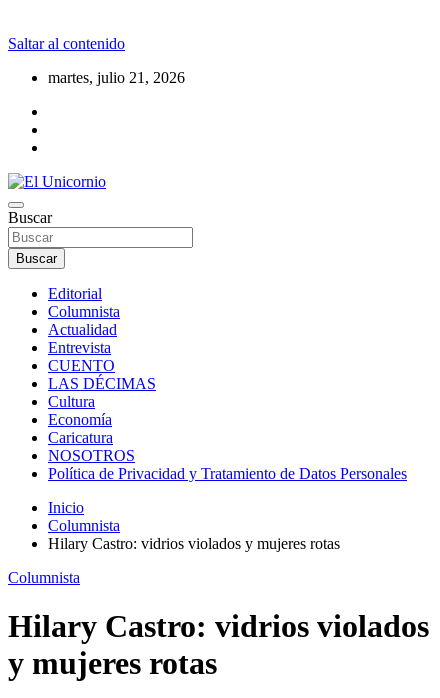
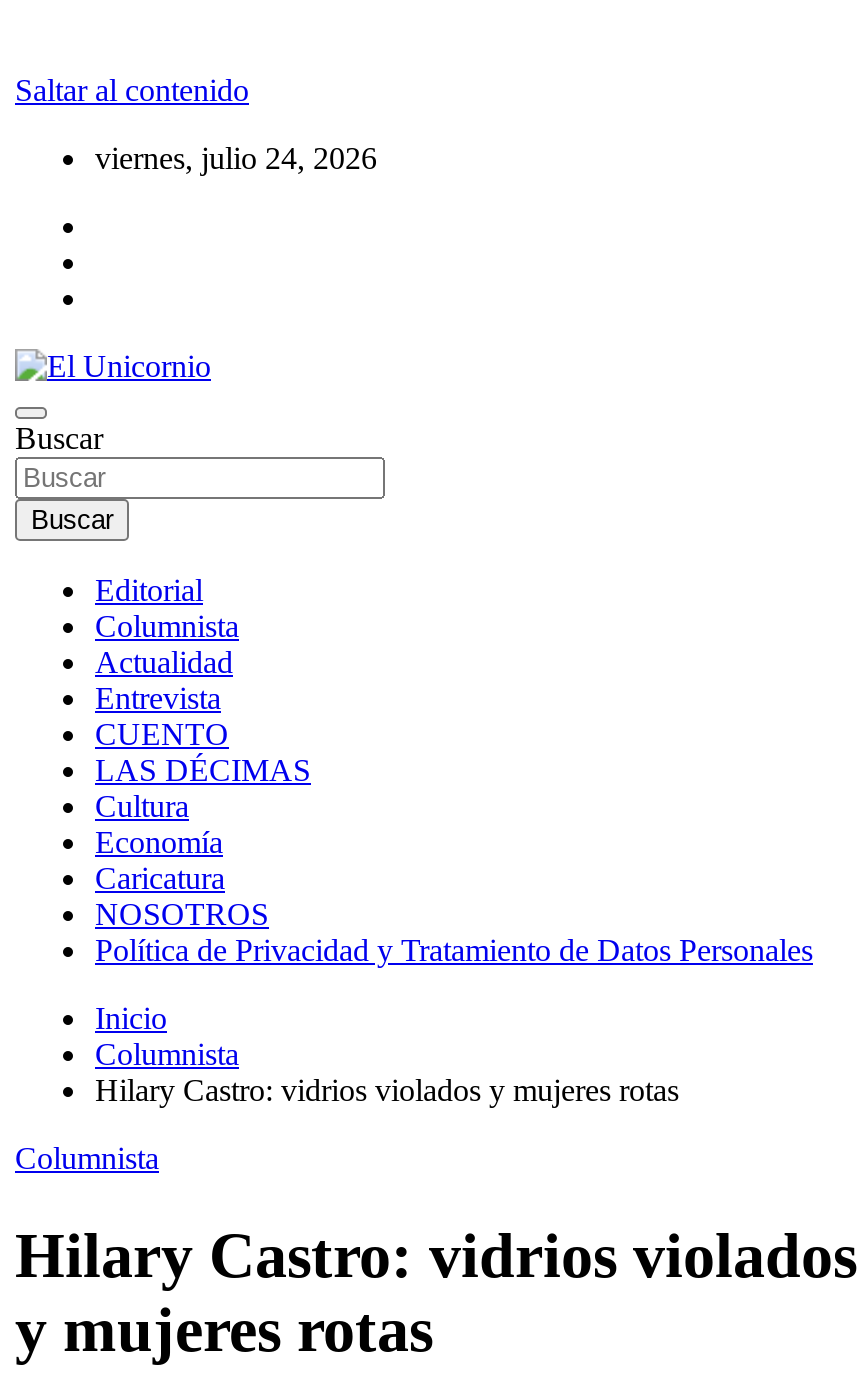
- martes, julio 21, 2026
+ viernes, julio 24, 2026
